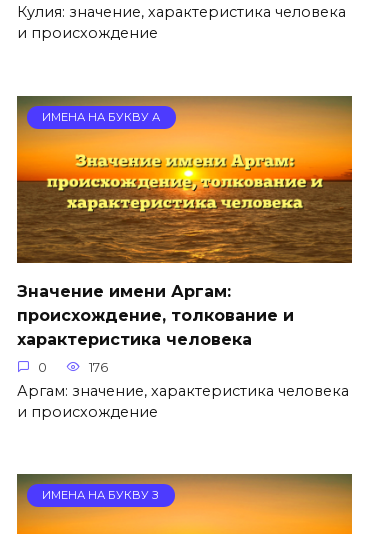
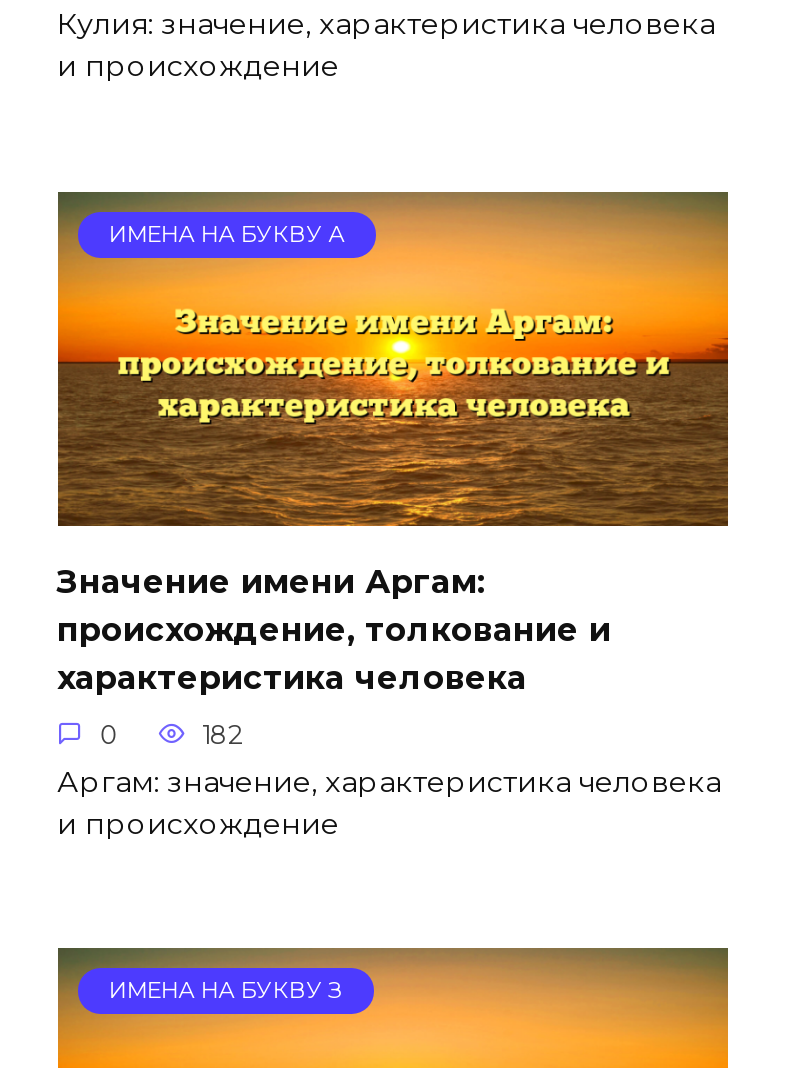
- 176
+ 182
